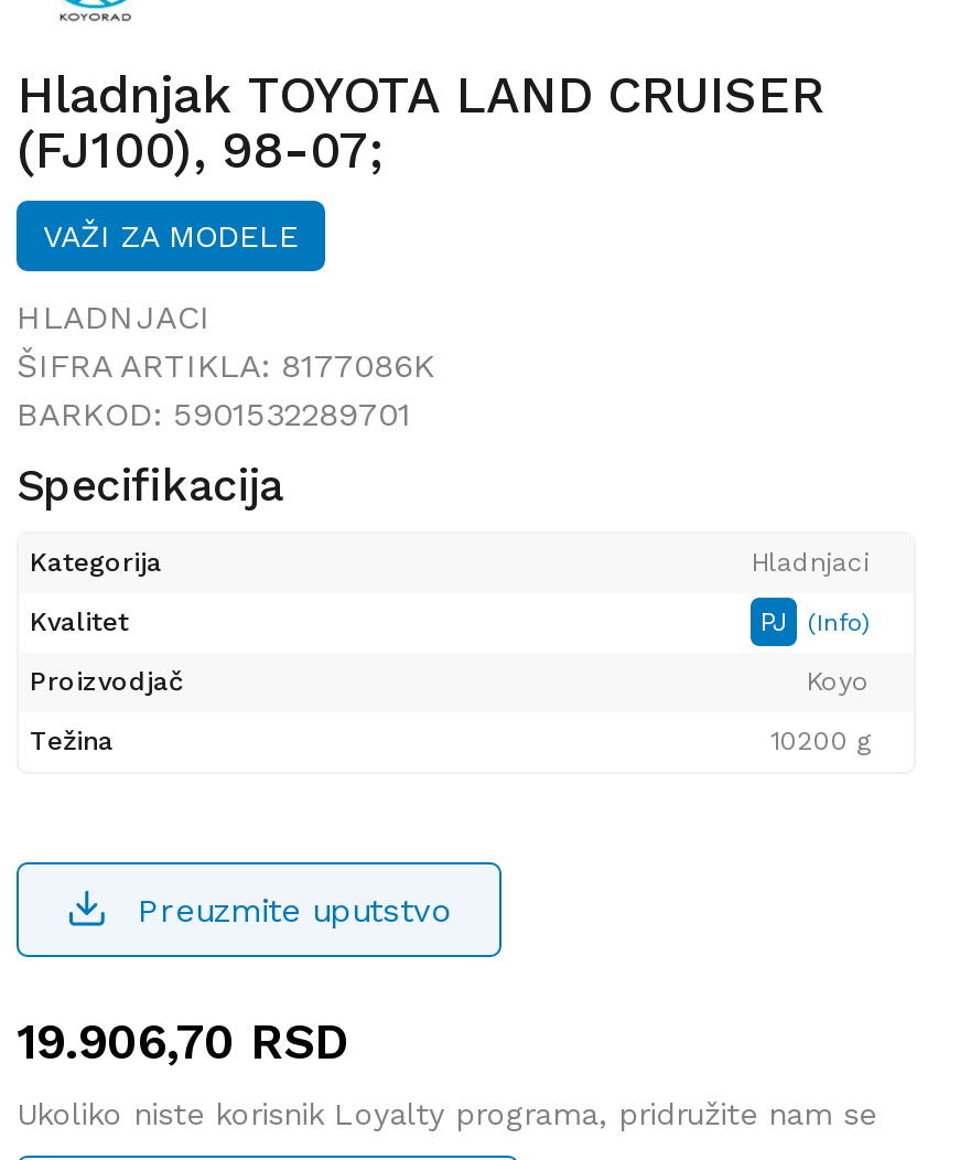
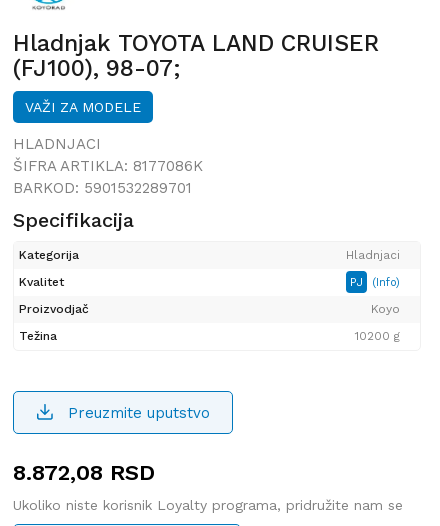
- 19.906,70 RSD
+ 8.872,08 RSD
